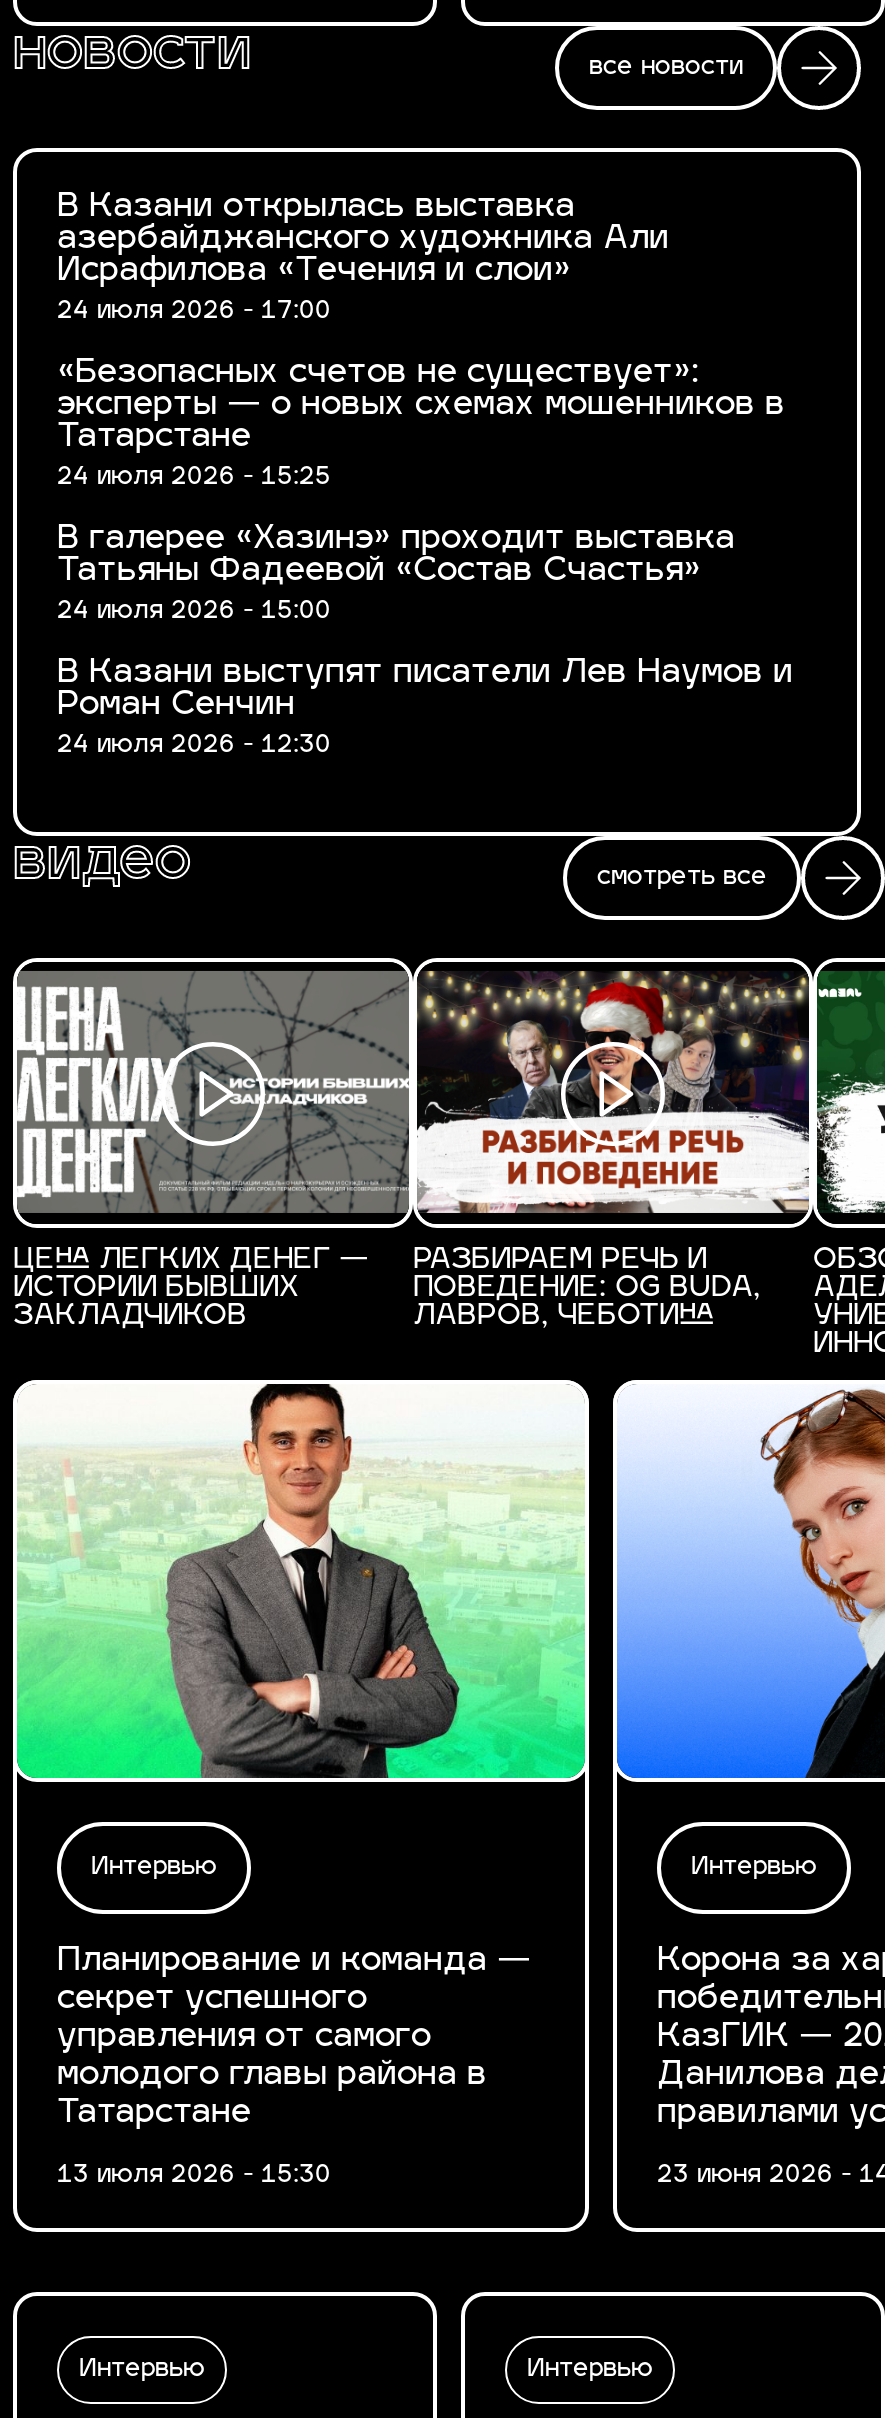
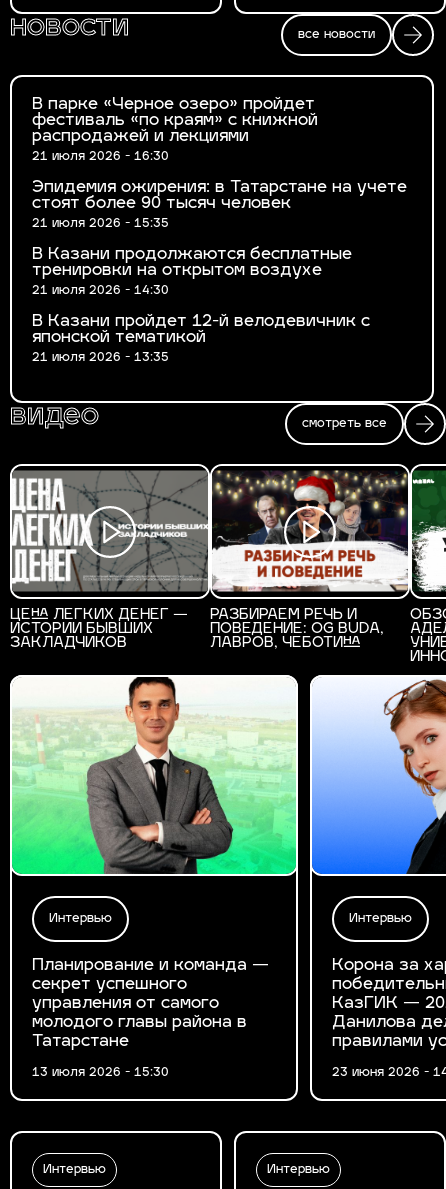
- В Казани открылась выставка
- азербайджанского художника Али
- Исрафилова «Течения и слои»
- 24 июля 2026 - 17:00
+ В парке «Черное озеро» пройдет
+ фестиваль «по краям» с книжной
+ распродажей и лекциями
+ 21 июля 2026 - 16:30

- «Безопасных счетов не существует»:
- эксперты — о новых схемах мошенников в
- Татарстане
- 24 июля 2026 - 15:25
+ Эпидемия ожирения: в Татарстане на учете
+ стоят более 90 тысяч человек
+ 21 июля 2026 - 15:35

- В галерее «Хазинэ» проходит выставка
- Татьяны Фадеевой «Состав Счастья»
- 24 июля 2026 - 15:00
+ В Казани продолжаются бесплатные
+ тренировки на открытом воздухе
+ 21 июля 2026 - 14:30

- В Казани выступят писатели Лев Наумов и
- Роман Сенчин
- 24 июля 2026 - 12:30
+ В Казани пройдет 12-й велодевичник с
+ японской тематикой
+ 21 июля 2026 - 13:35
